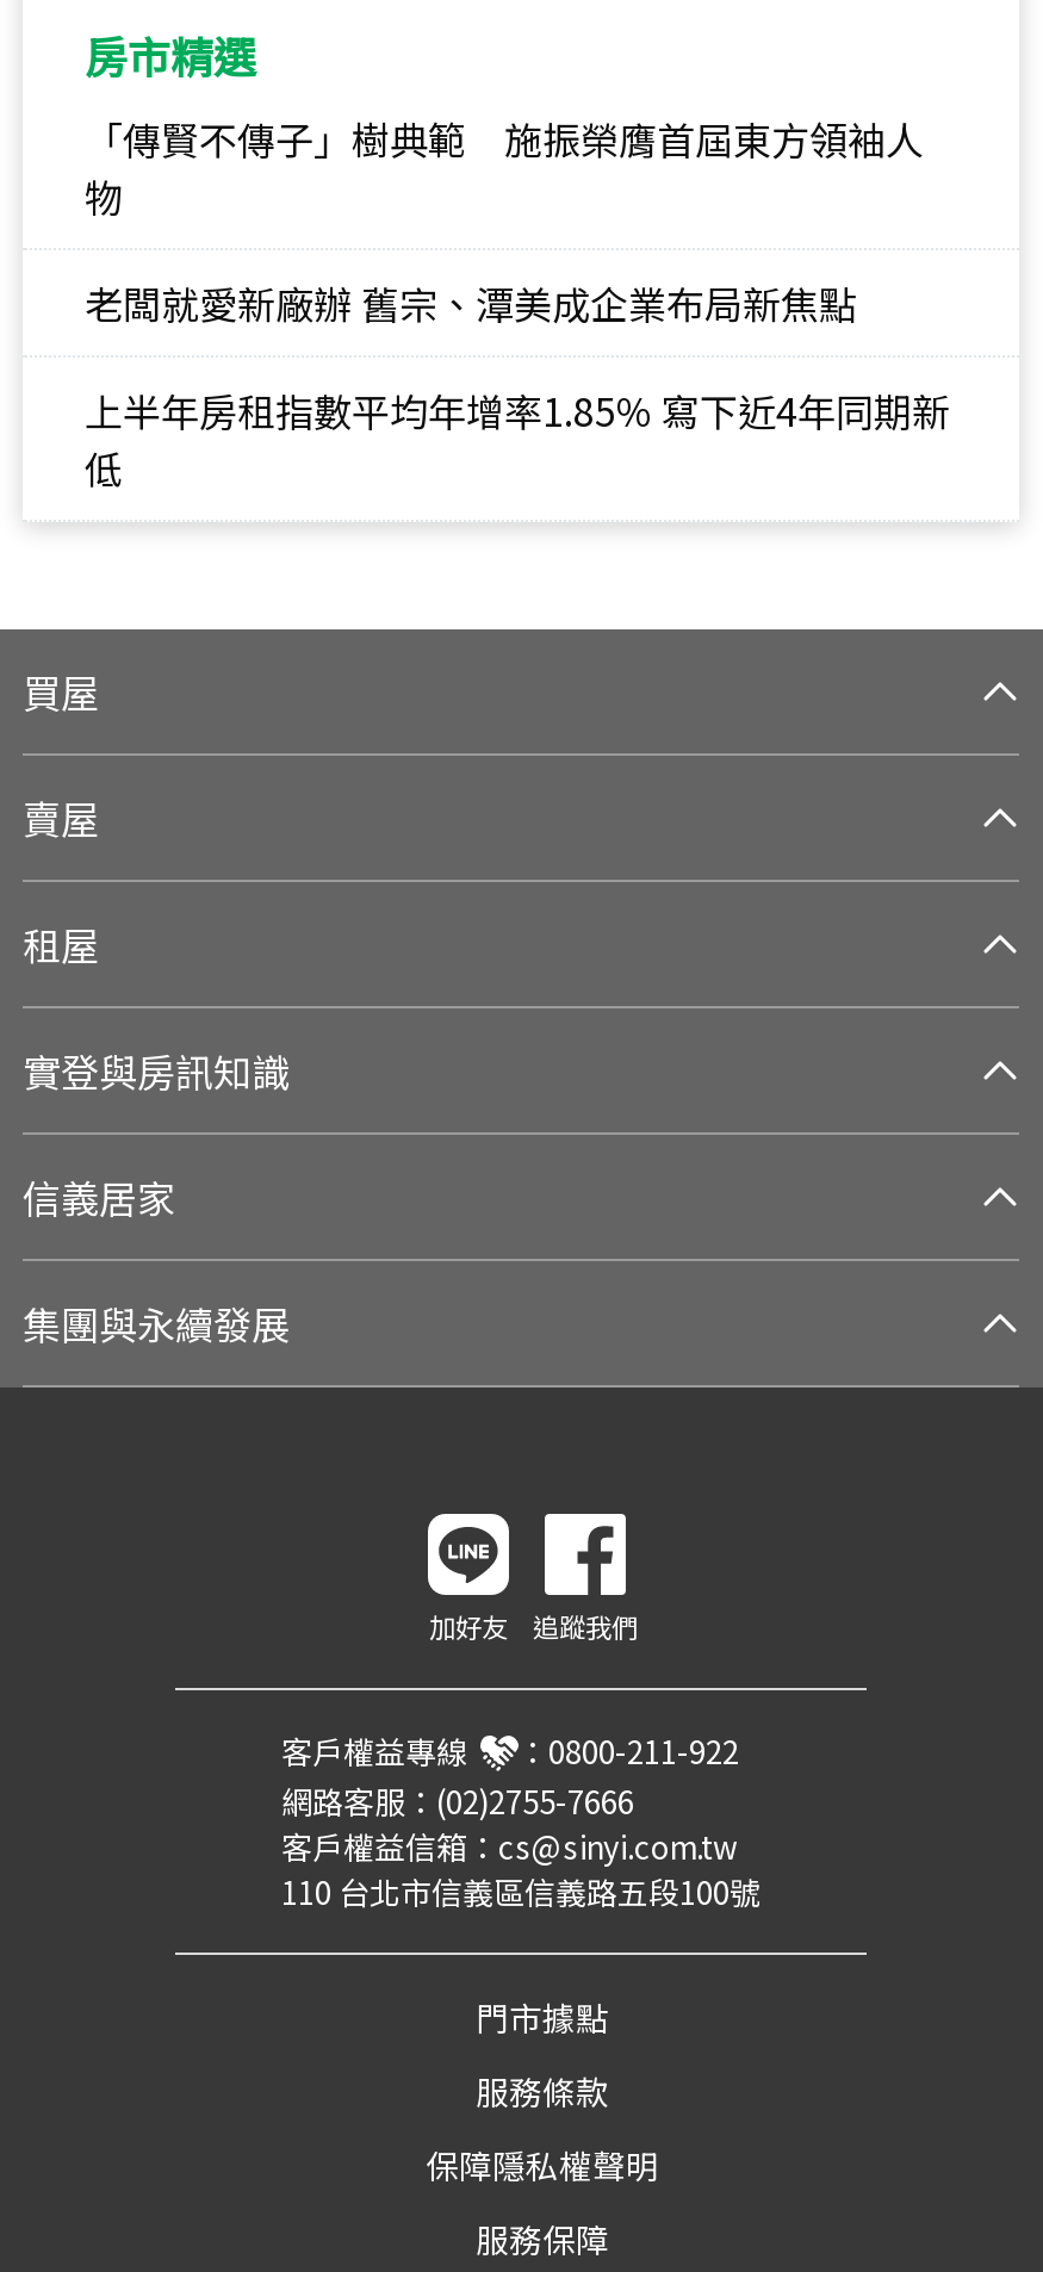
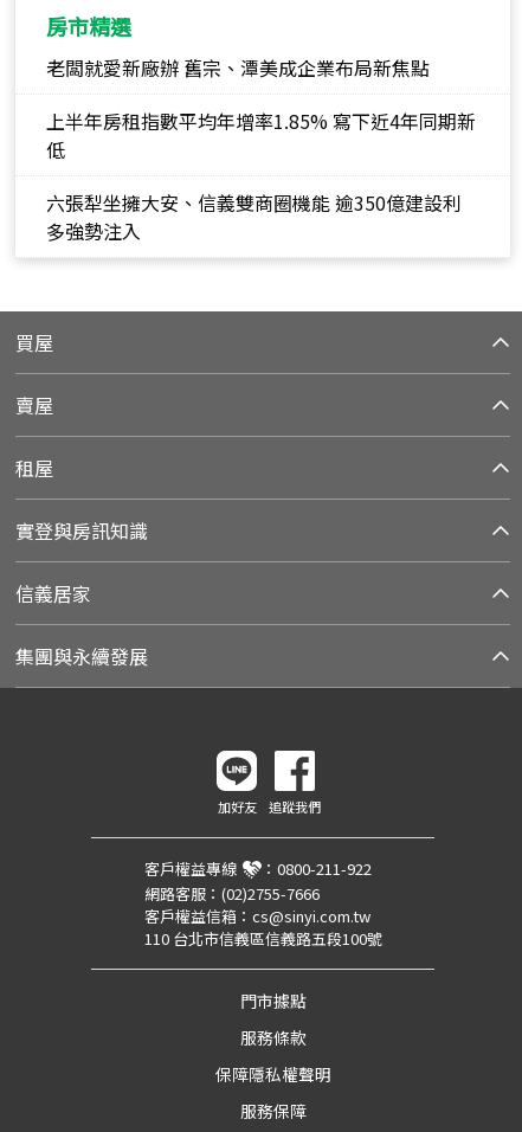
- 「傳賢不傳子」樹典範 施振榮膺首屆東方領袖人
- 物

moved up: 老闆就愛新廠辦 舊宗、潭美成企業布局新焦點 | 低

+ 六張犁坐擁大安、信義雙商圈機能 逾350億建設利
+ 多強勢注入
